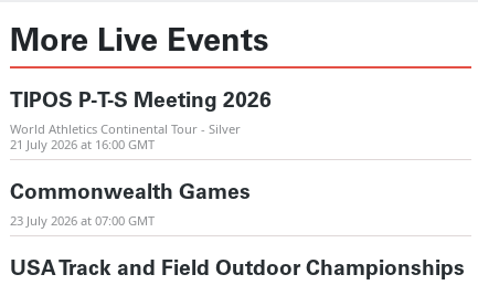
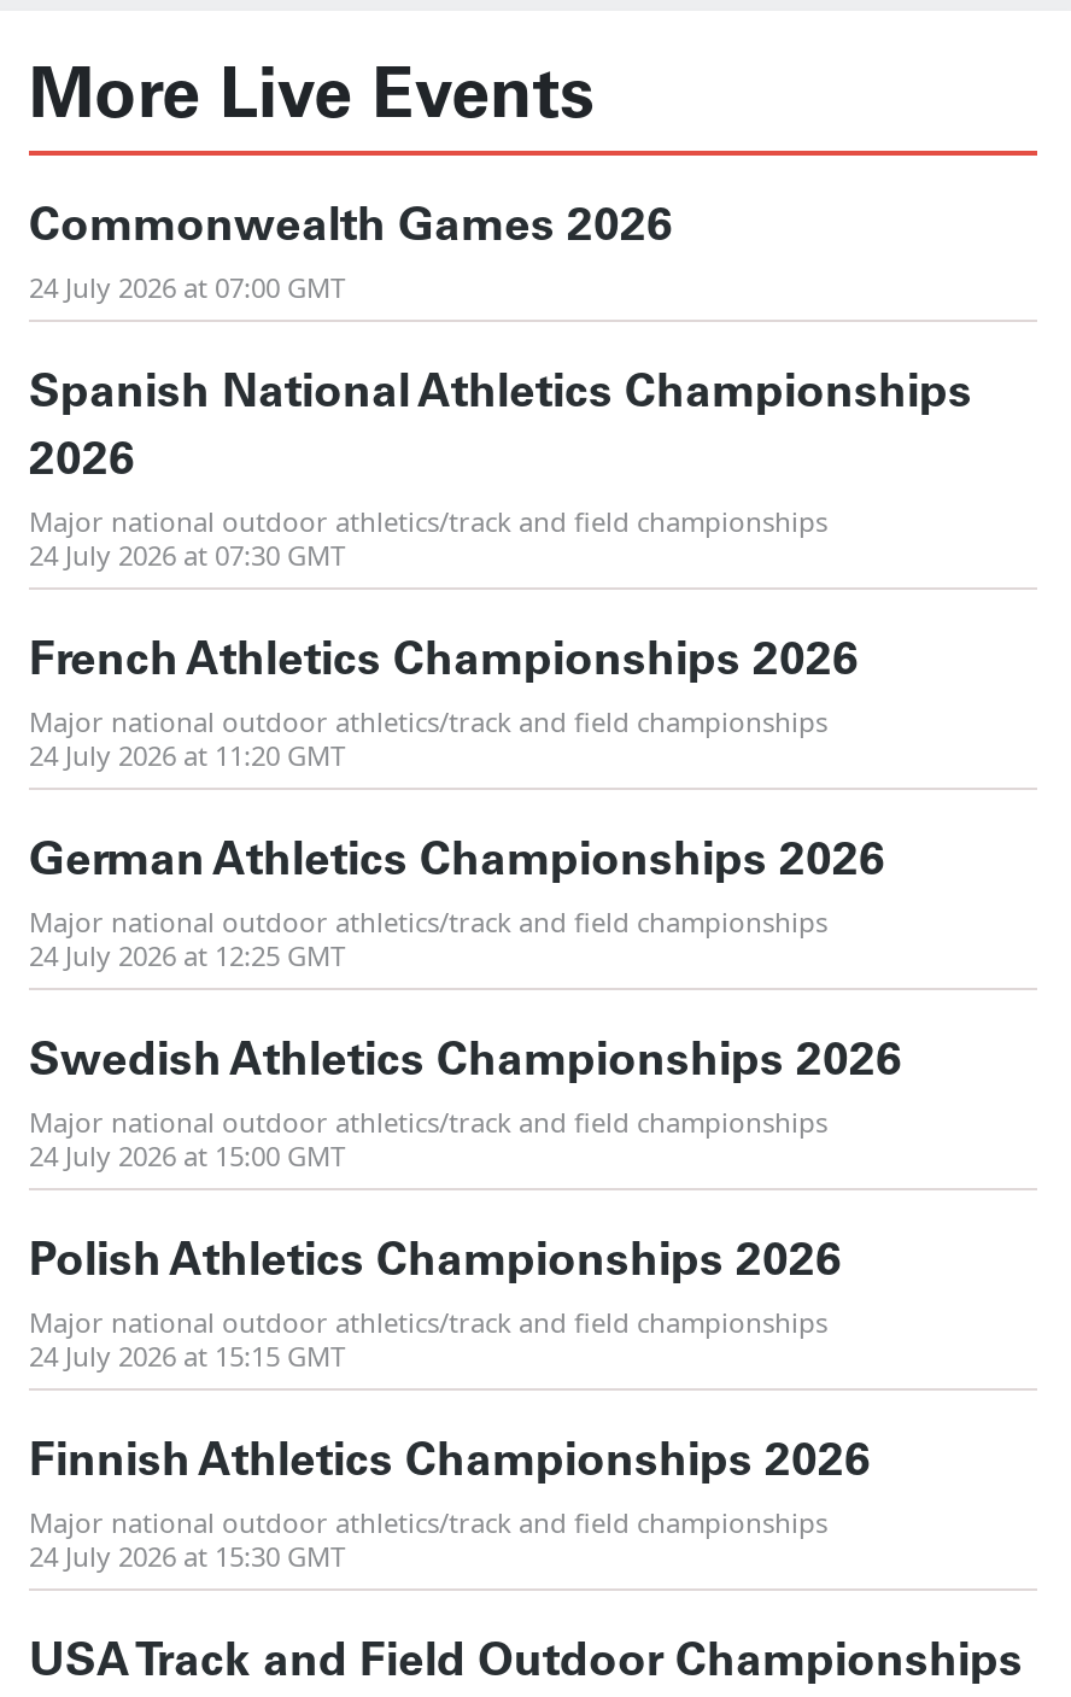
- TIPOS P-T-S Meeting 2026
- World Athletics Continental Tour - Silver
- 21 July 2026 at 16:00 GMT
- Commonwealth Games
- 23 July 2026 at 07:00 GMT
+ Commonwealth Games 2026
+ 24 July 2026 at 07:00 GMT
+ Spanish National Athletics Championships
+ 2026
+ Major national outdoor athletics/track and field championships
+ 24 July 2026 at 07:30 GMT
+ French Athletics Championships 2026
+ Major national outdoor athletics/track and field championships
+ 24 July 2026 at 11:20 GMT
+ German Athletics Championships 2026
+ Major national outdoor athletics/track and field championships
+ 24 July 2026 at 12:25 GMT
+ Swedish Athletics Championships 2026
+ Major national outdoor athletics/track and field championships
+ 24 July 2026 at 15:00 GMT
+ Polish Athletics Championships 2026
+ Major national outdoor athletics/track and field championships
+ 24 July 2026 at 15:15 GMT
+ Finnish Athletics Championships 2026
+ Major national outdoor athletics/track and field championships
+ 24 July 2026 at 15:30 GMT
